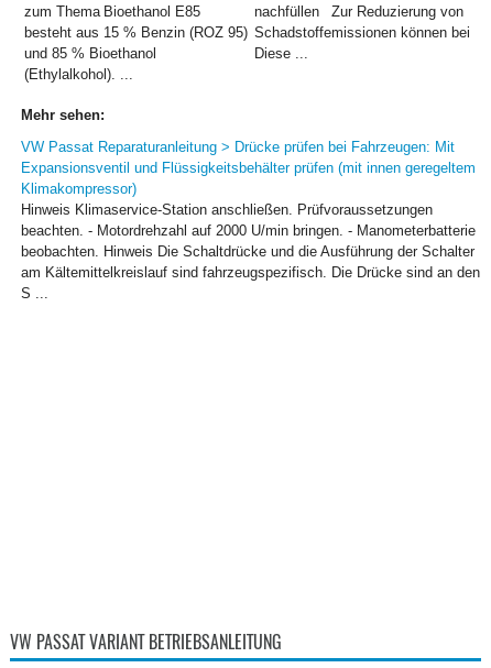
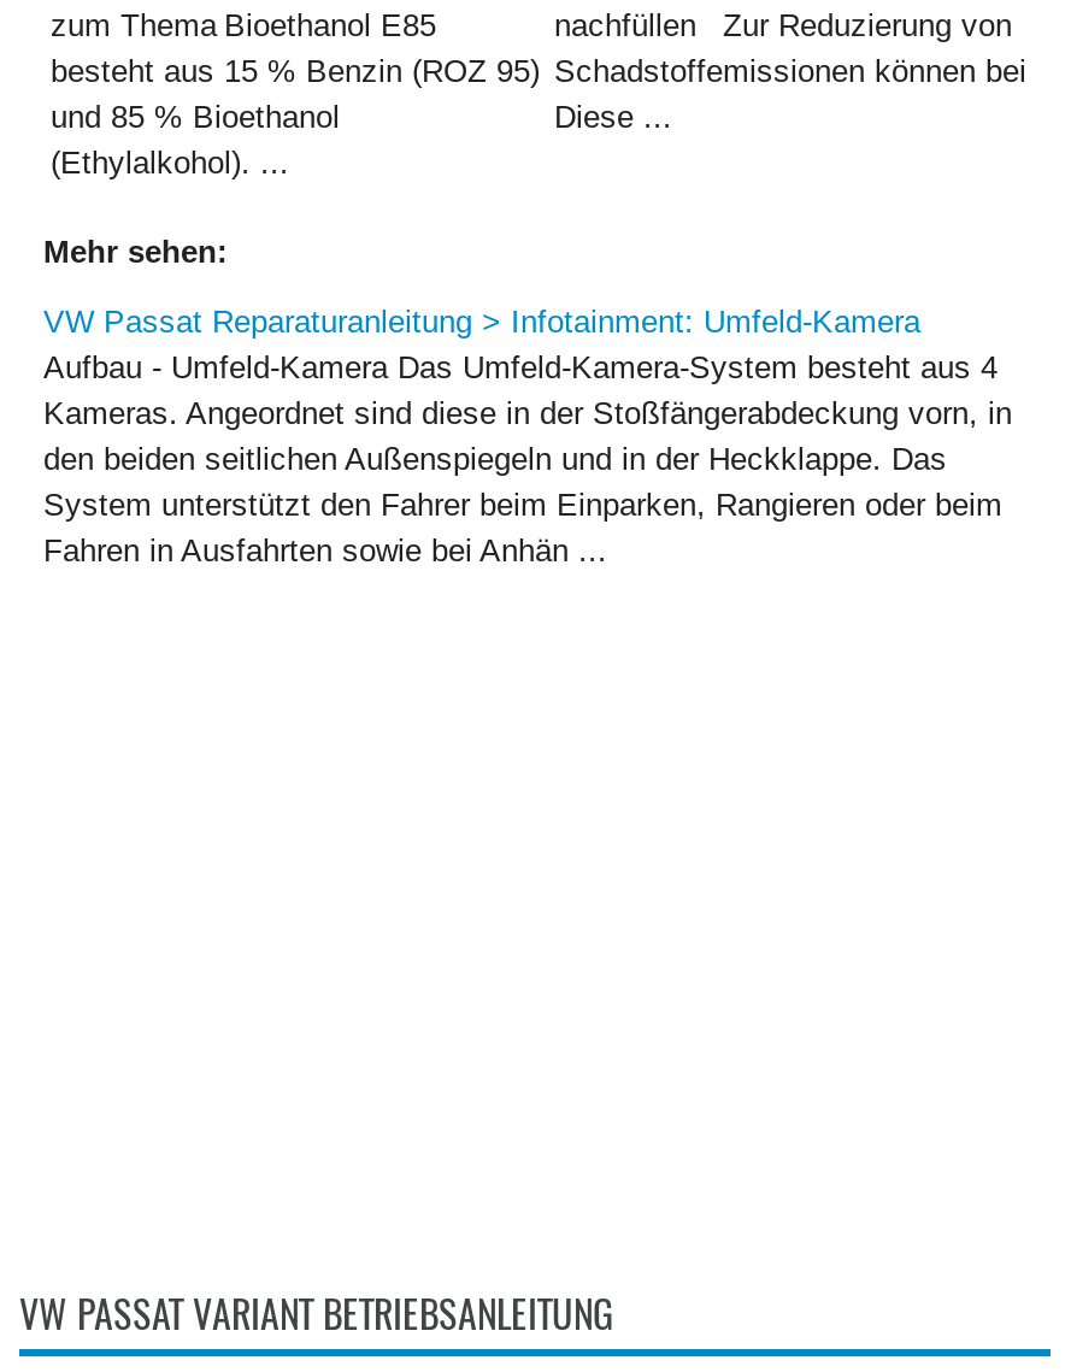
- VW Passat Reparaturanleitung > Drücke prüfen bei Fahrzeugen: Mit
- Expansionsventil und Flüssigkeitsbehälter prüfen (mit innen geregeltem
- Klimakompressor)
- Hinweis Klimaservice-Station anschließen. Prüfvoraussetzungen
- beachten. - Motordrehzahl auf 2000 U/min bringen. - Manometerbatterie
- beobachten. Hinweis Die Schaltdrücke und die Ausführung der Schalter
- am Kältemittelkreislauf sind fahrzeugspezifisch. Die Drücke sind an den
- S ...
+ VW Passat Reparaturanleitung > Infotainment: Umfeld-Kamera
+ Aufbau - Umfeld-Kamera Das Umfeld-Kamera-System besteht aus 4
+ Kameras. Angeordnet sind diese in der Stoßfängerabdeckung vorn, in
+ den beiden seitlichen Außenspiegeln und in der Heckklappe. Das
+ System unterstützt den Fahrer beim Einparken, Rangieren oder beim
+ Fahren in Ausfahrten sowie bei Anhän ...
